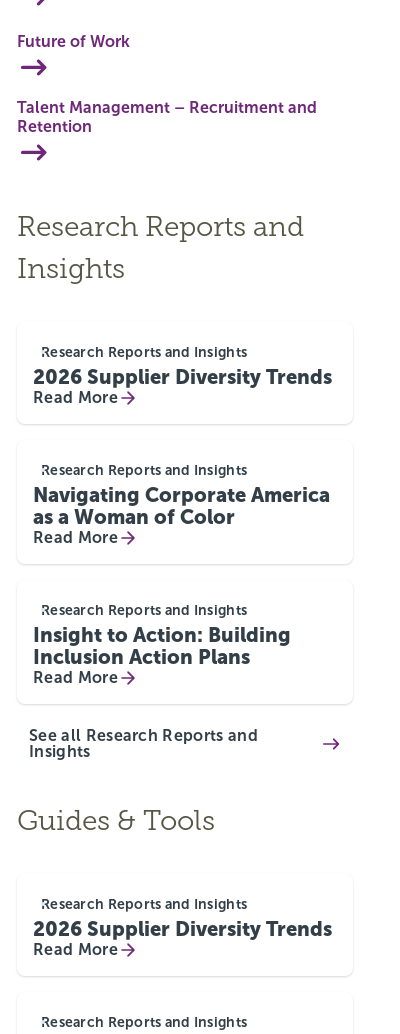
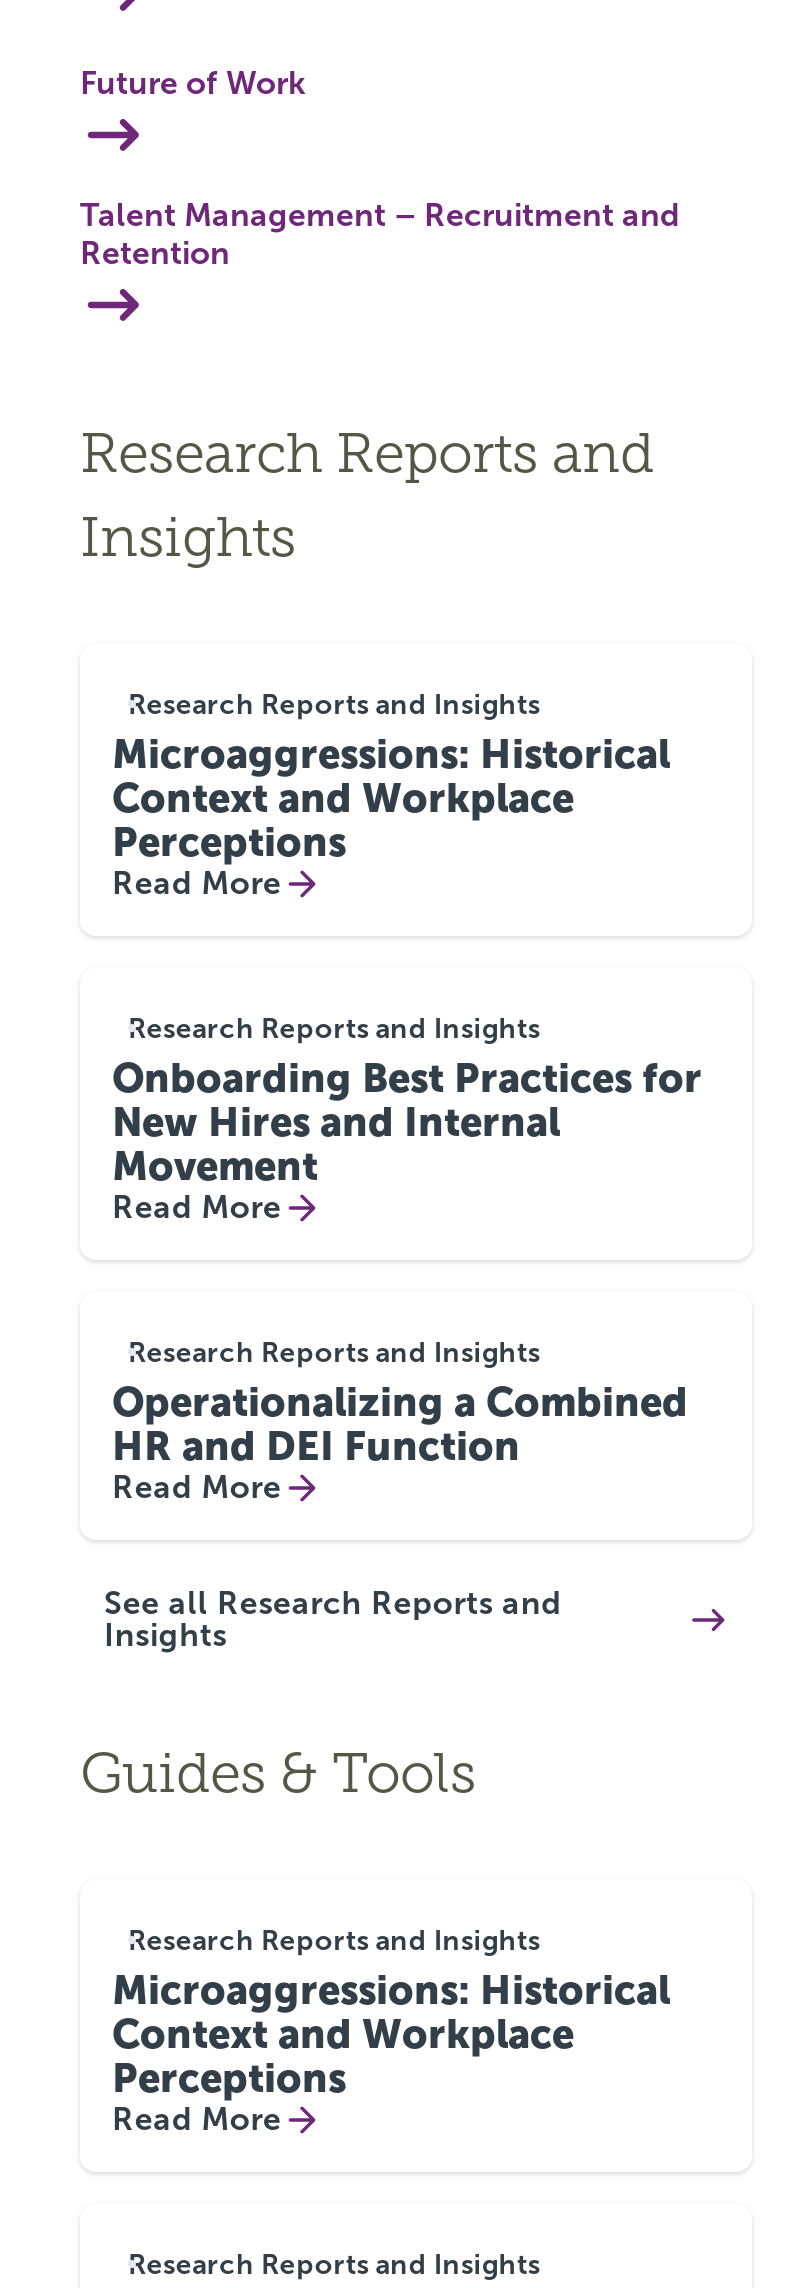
- 2026 Supplier Diversity Trends
+ Microaggressions: Historical
+ Context and Workplace
+ Perceptions

- Navigating Corporate America
- as a Woman of Color
+ Onboarding Best Practices for
+ New Hires and Internal
+ Movement

- Insight to Action: Building
- Inclusion Action Plans
+ Operationalizing a Combined
+ HR and DEI Function

- 2026 Supplier Diversity Trends
+ Microaggressions: Historical
+ Context and Workplace
+ Perceptions
